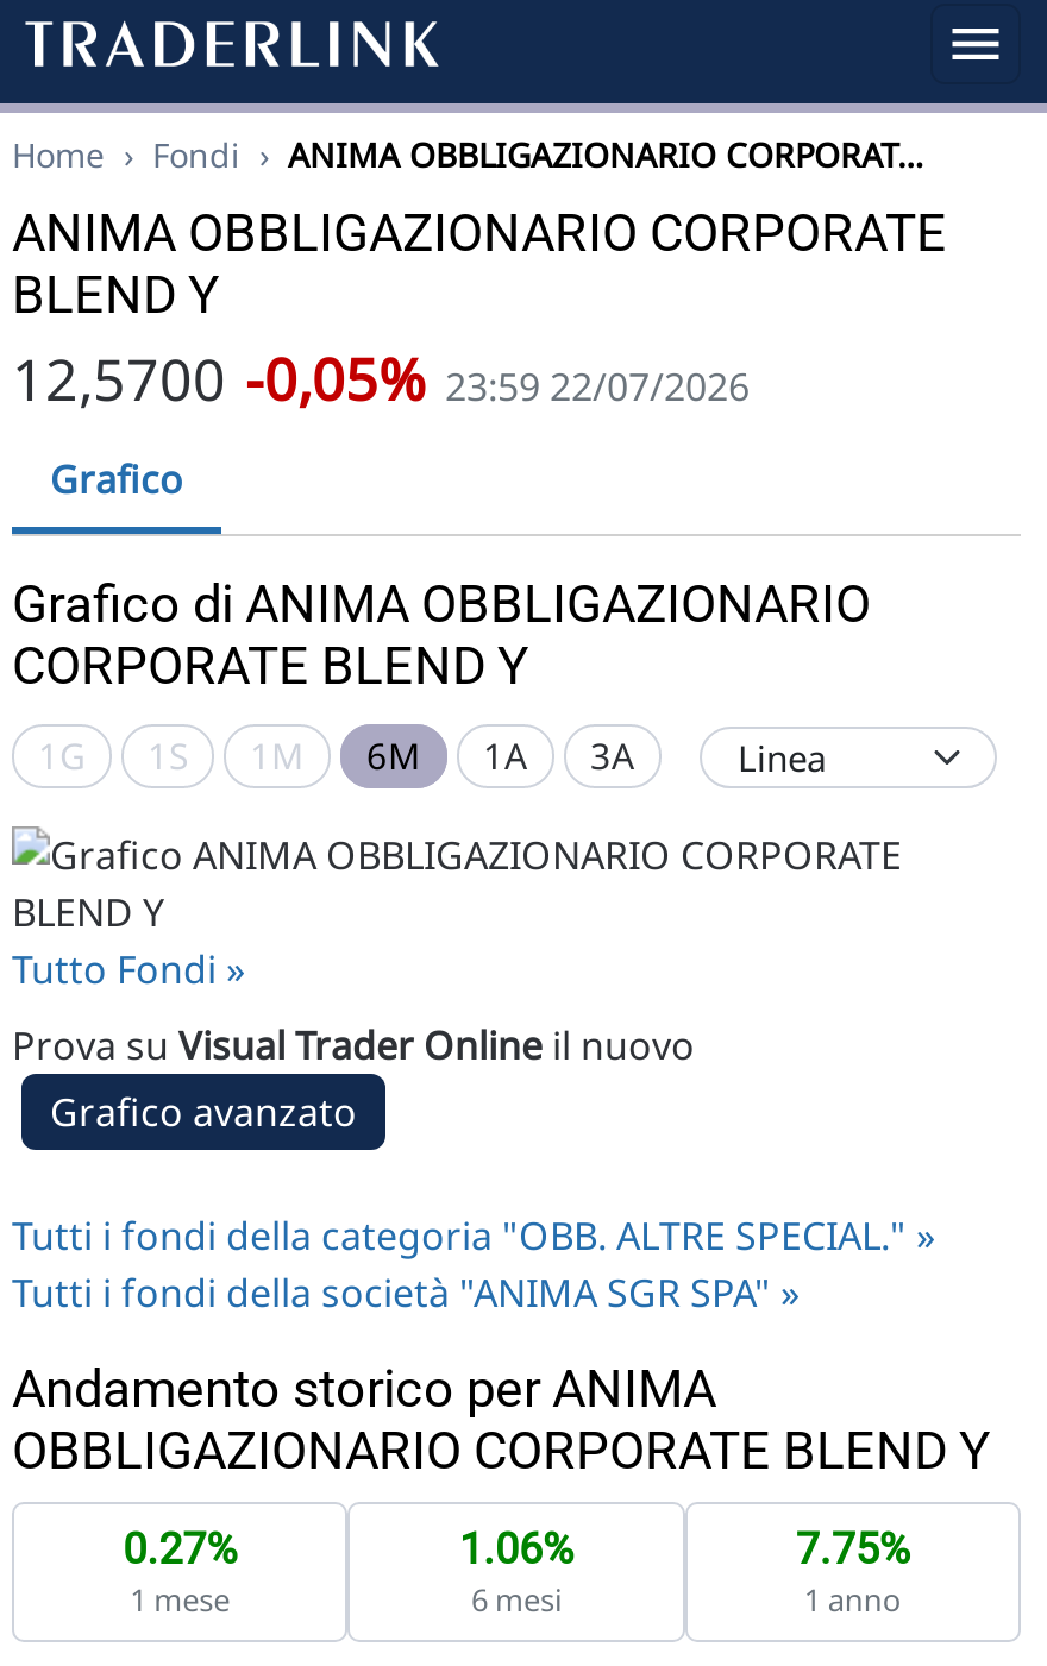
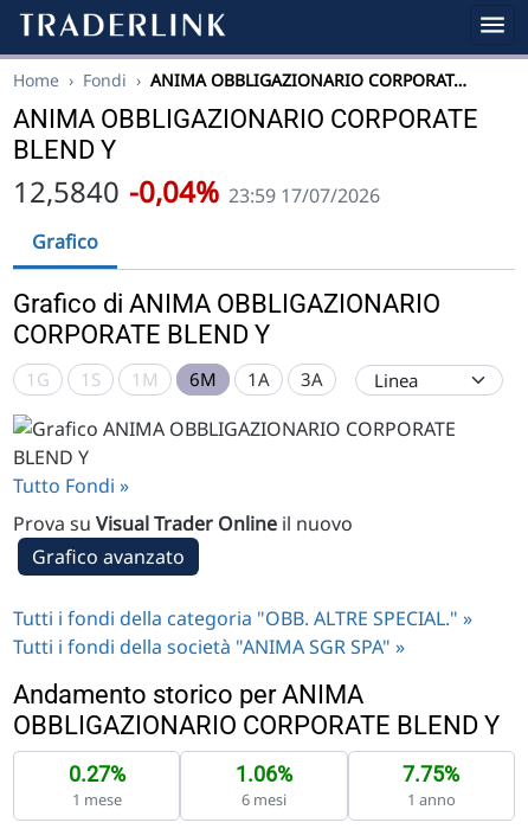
- 12,5700 -0,05% 23:59 22/07/2026
+ 12,5840 -0,04% 23:59 17/07/2026
